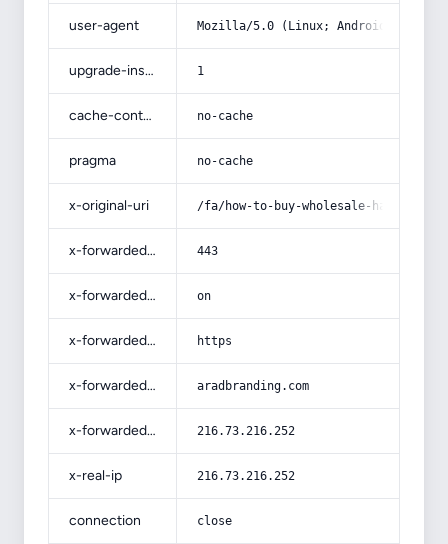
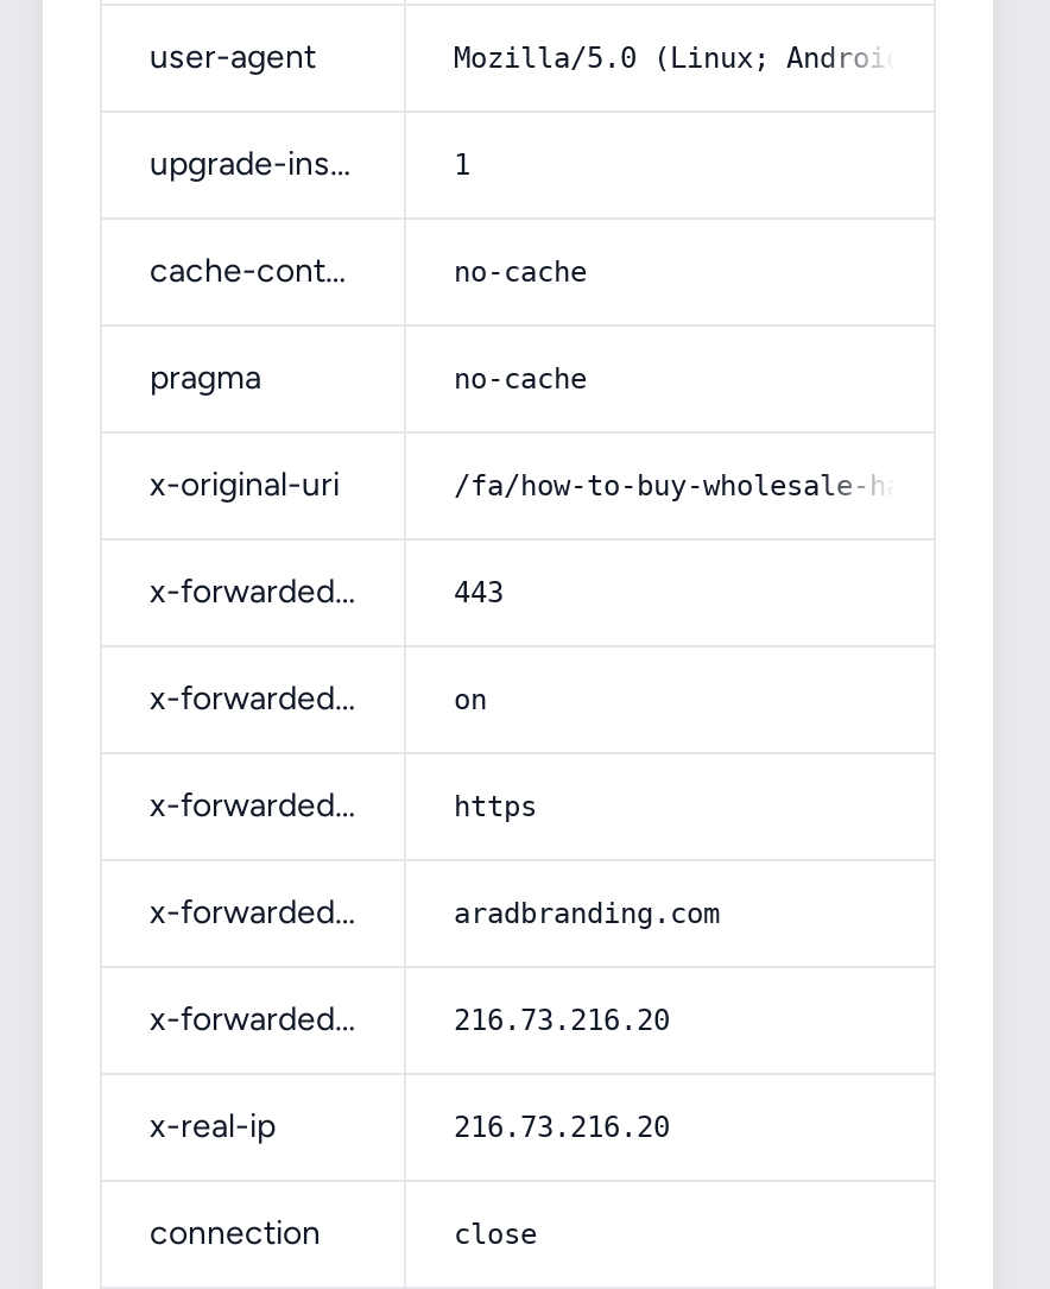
- 216.73.216.252
+ 216.73.216.20

- 216.73.216.252
+ 216.73.216.20
